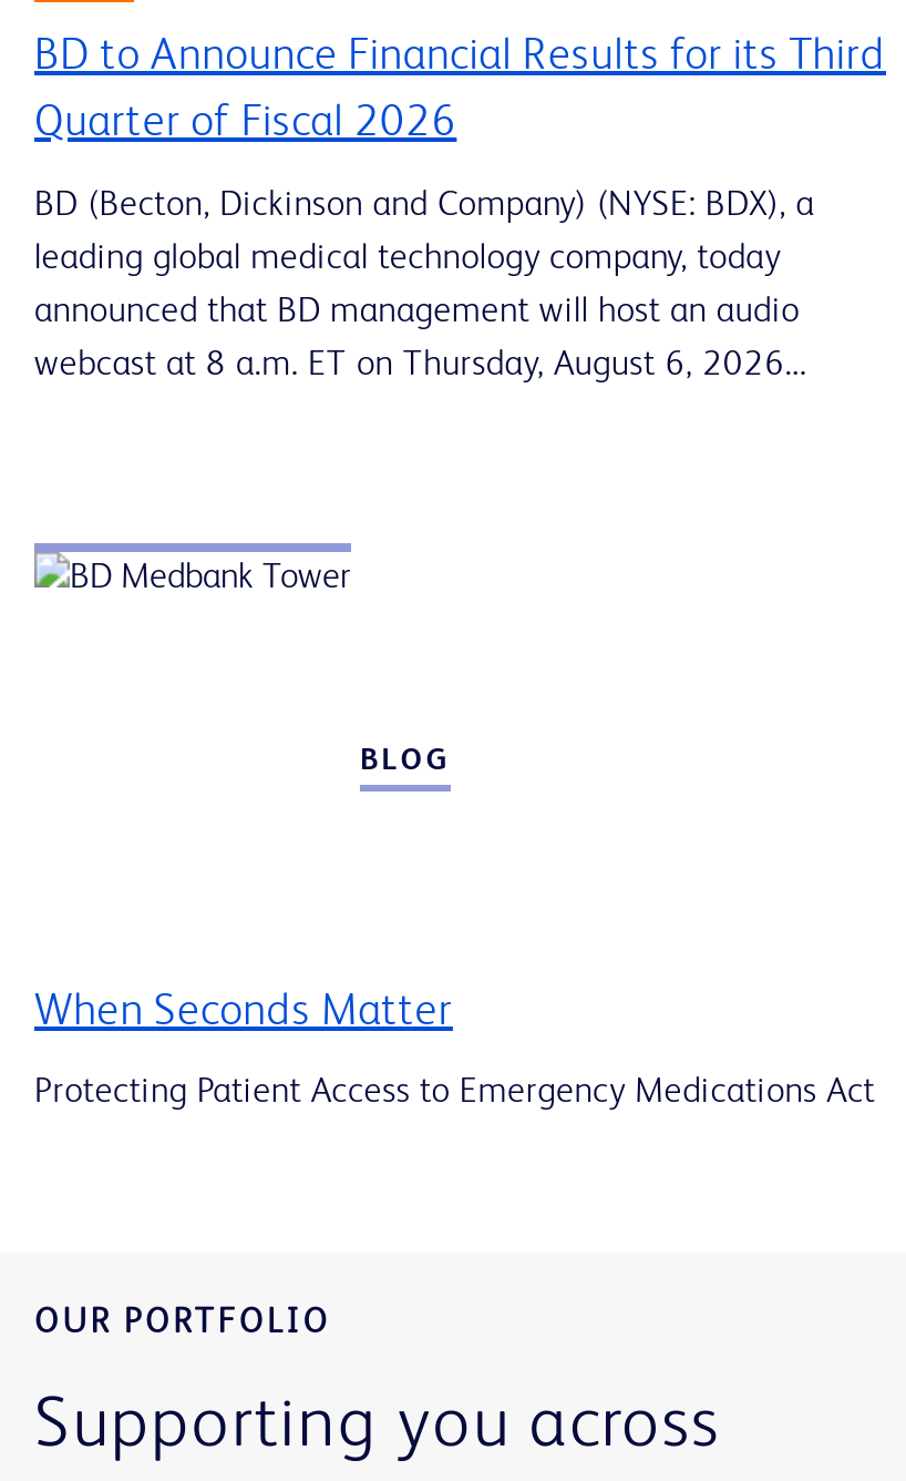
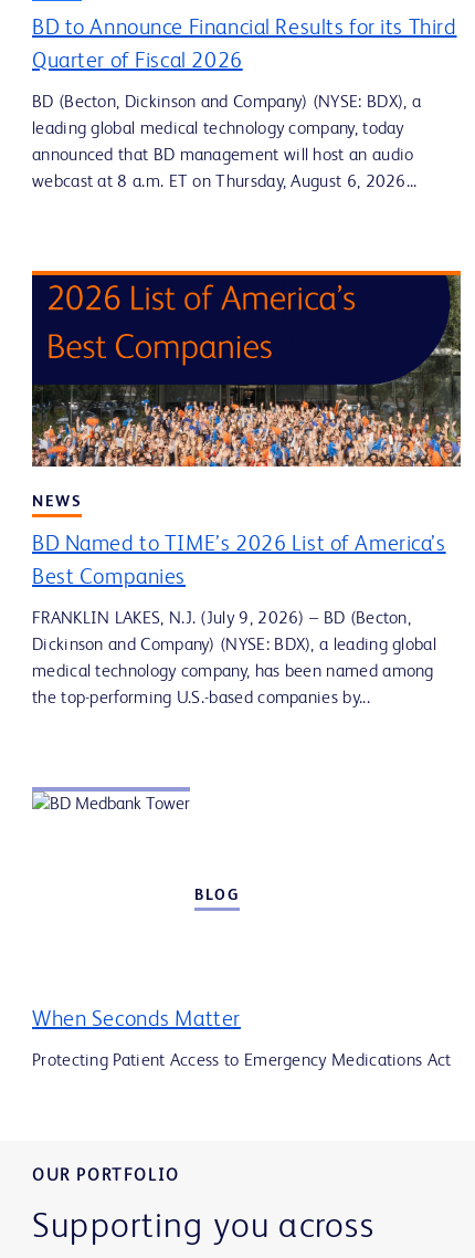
+ [image]
+ NEWS
+ BD Named to TIME’s 2026 List of America’s
+ Best Companies
+ FRANKLIN LAKES, N.J. (July 9, 2026) – BD (Becton,
+ Dickinson and Company) (NYSE: BDX), a leading global
+ medical technology company, has been named among
+ the top-performing U.S.-based companies by...
